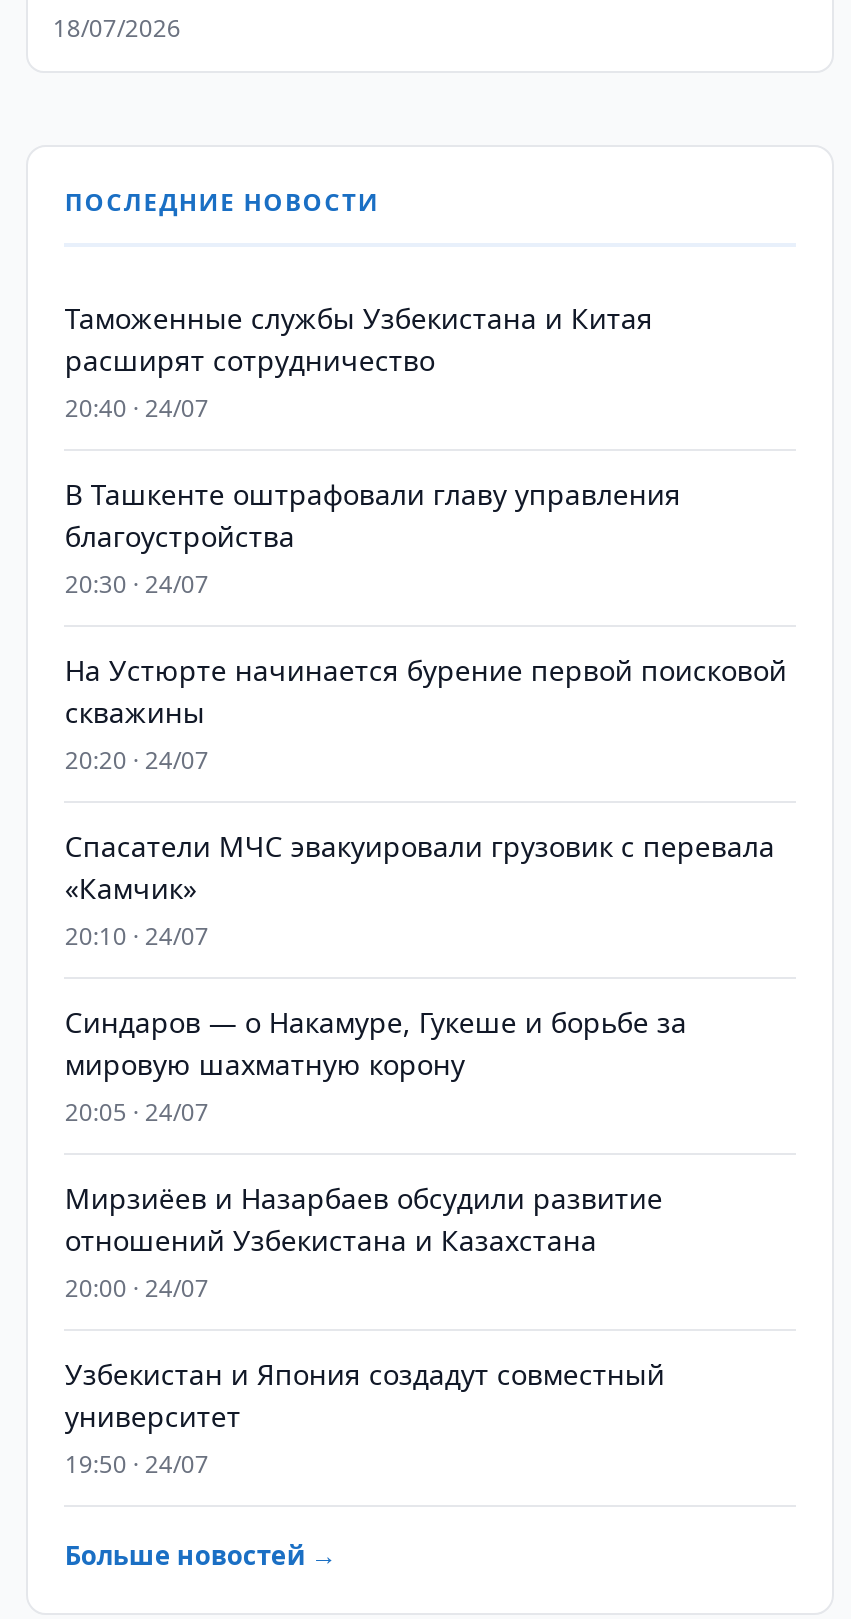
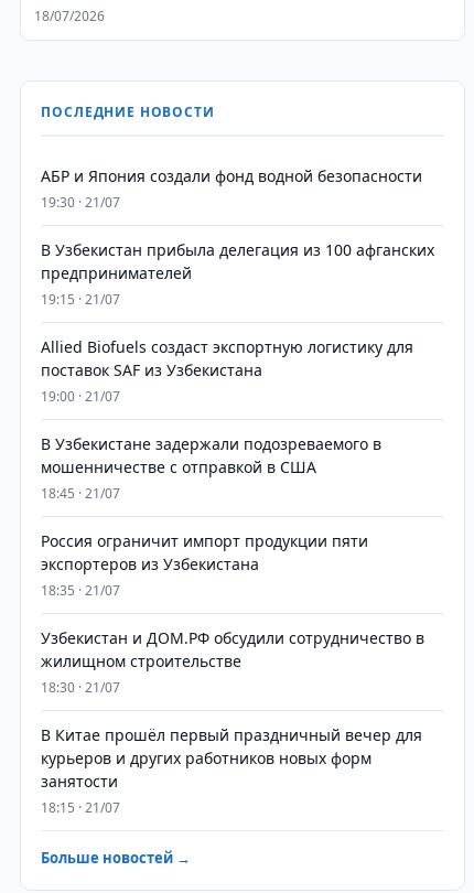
- Таможенные службы Узбекистана и Китая
- расширят сотрудничество
- 20:40 · 24/07
+ АБР и Япония создали фонд водной безопасности
+ 19:30 · 21/07

- В Ташкенте оштрафовали главу управления
- благоустройства
- 20:30 · 24/07
+ В Узбекистан прибыла делегация из 100 афганских
+ предпринимателей
+ 19:15 · 21/07

- На Устюрте начинается бурение первой поисковой
- скважины
- 20:20 · 24/07
+ Allied Biofuels создаст экспортную логистику для
+ поставок SAF из Узбекистана
+ 19:00 · 21/07

- Спасатели МЧС эвакуировали грузовик с перевала
- «Камчик»
- 20:10 · 24/07
+ В Узбекистане задержали подозреваемого в
+ мошенничестве с отправкой в США
+ 18:45 · 21/07

- Синдаров — о Накамуре, Гукеше и борьбе за
- мировую шахматную корону
- 20:05 · 24/07
+ Россия ограничит импорт продукции пяти
+ экспортеров из Узбекистана
+ 18:35 · 21/07

- Мирзиёев и Назарбаев обсудили развитие
- отношений Узбекистана и Казахстана
- 20:00 · 24/07
+ Узбекистан и ДОМ.РФ обсудили сотрудничество в
+ жилищном строительстве
+ 18:30 · 21/07

- Узбекистан и Япония создадут совместный
- университет
- 19:50 · 24/07
+ В Китае прошёл первый праздничный вечер для
+ курьеров и других работников новых форм
+ занятости
+ 18:15 · 21/07
